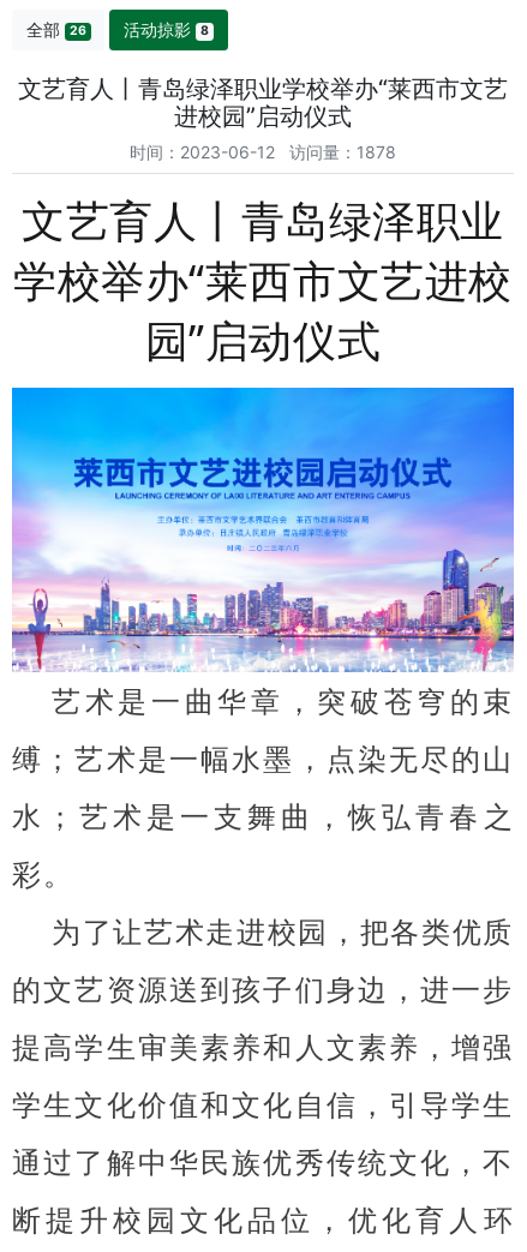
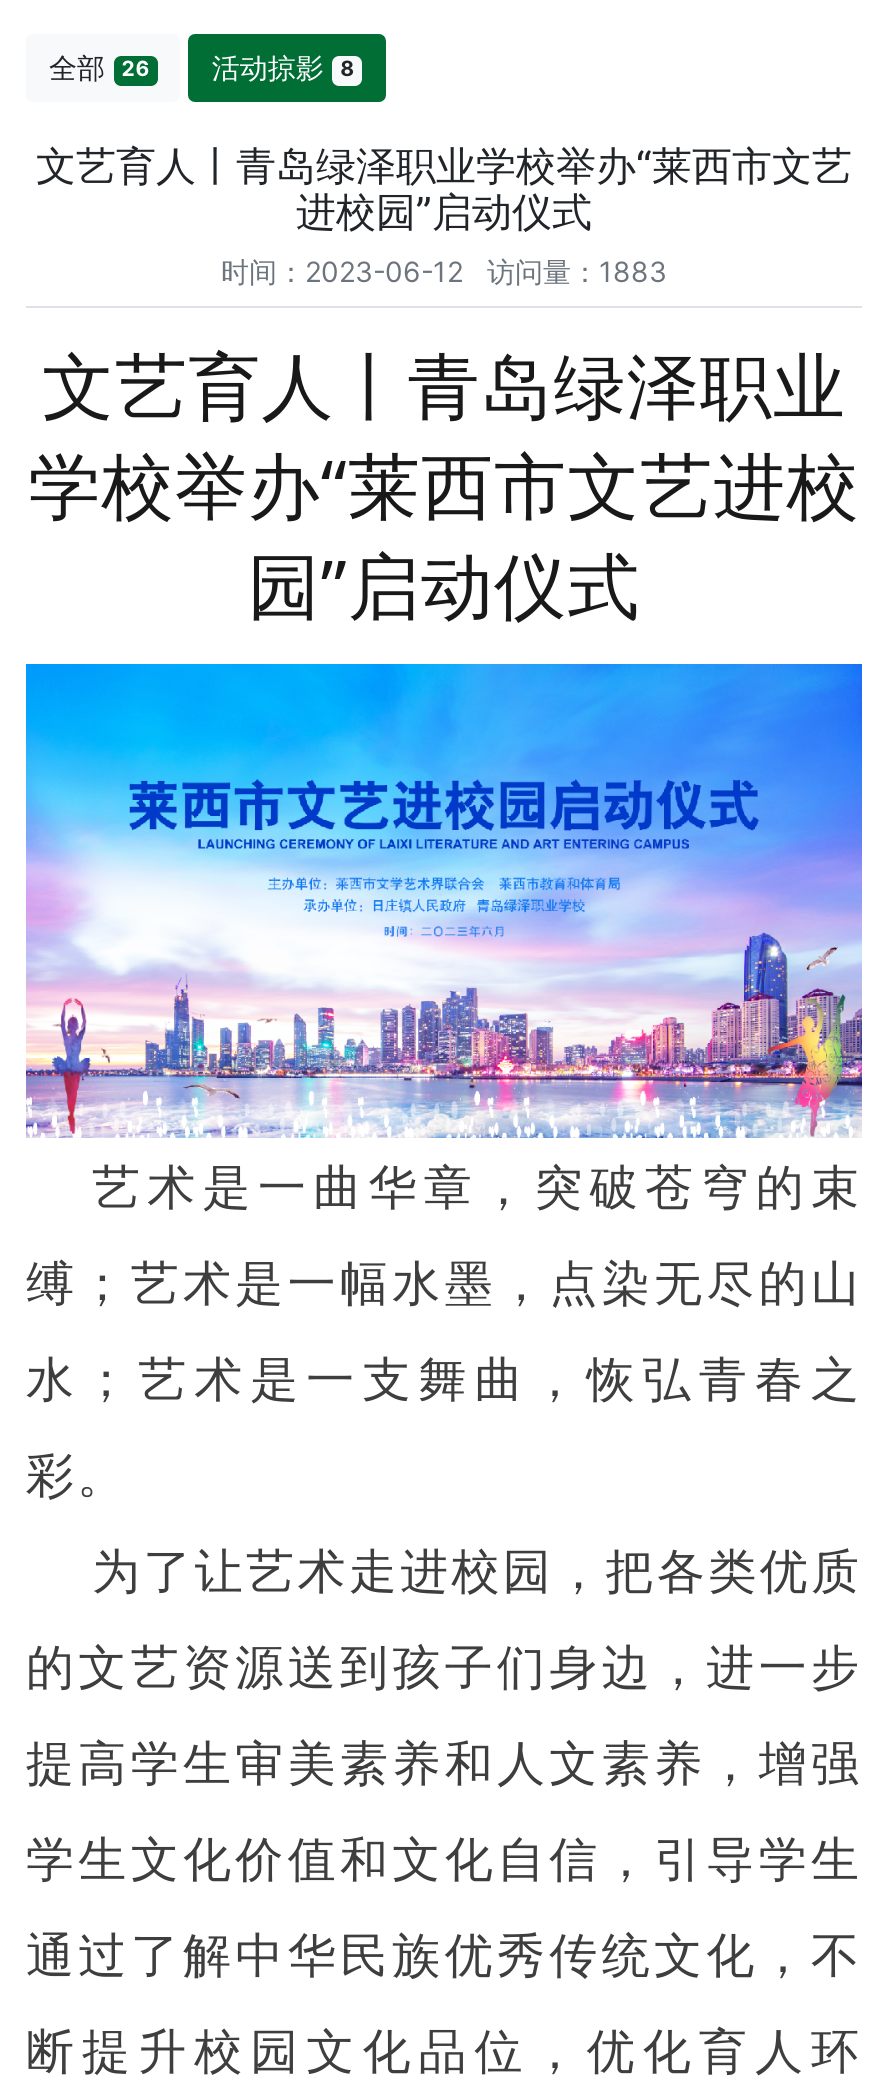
- 时间：2023-06-12 访问量：1878
+ 时间：2023-06-12 访问量：1883
